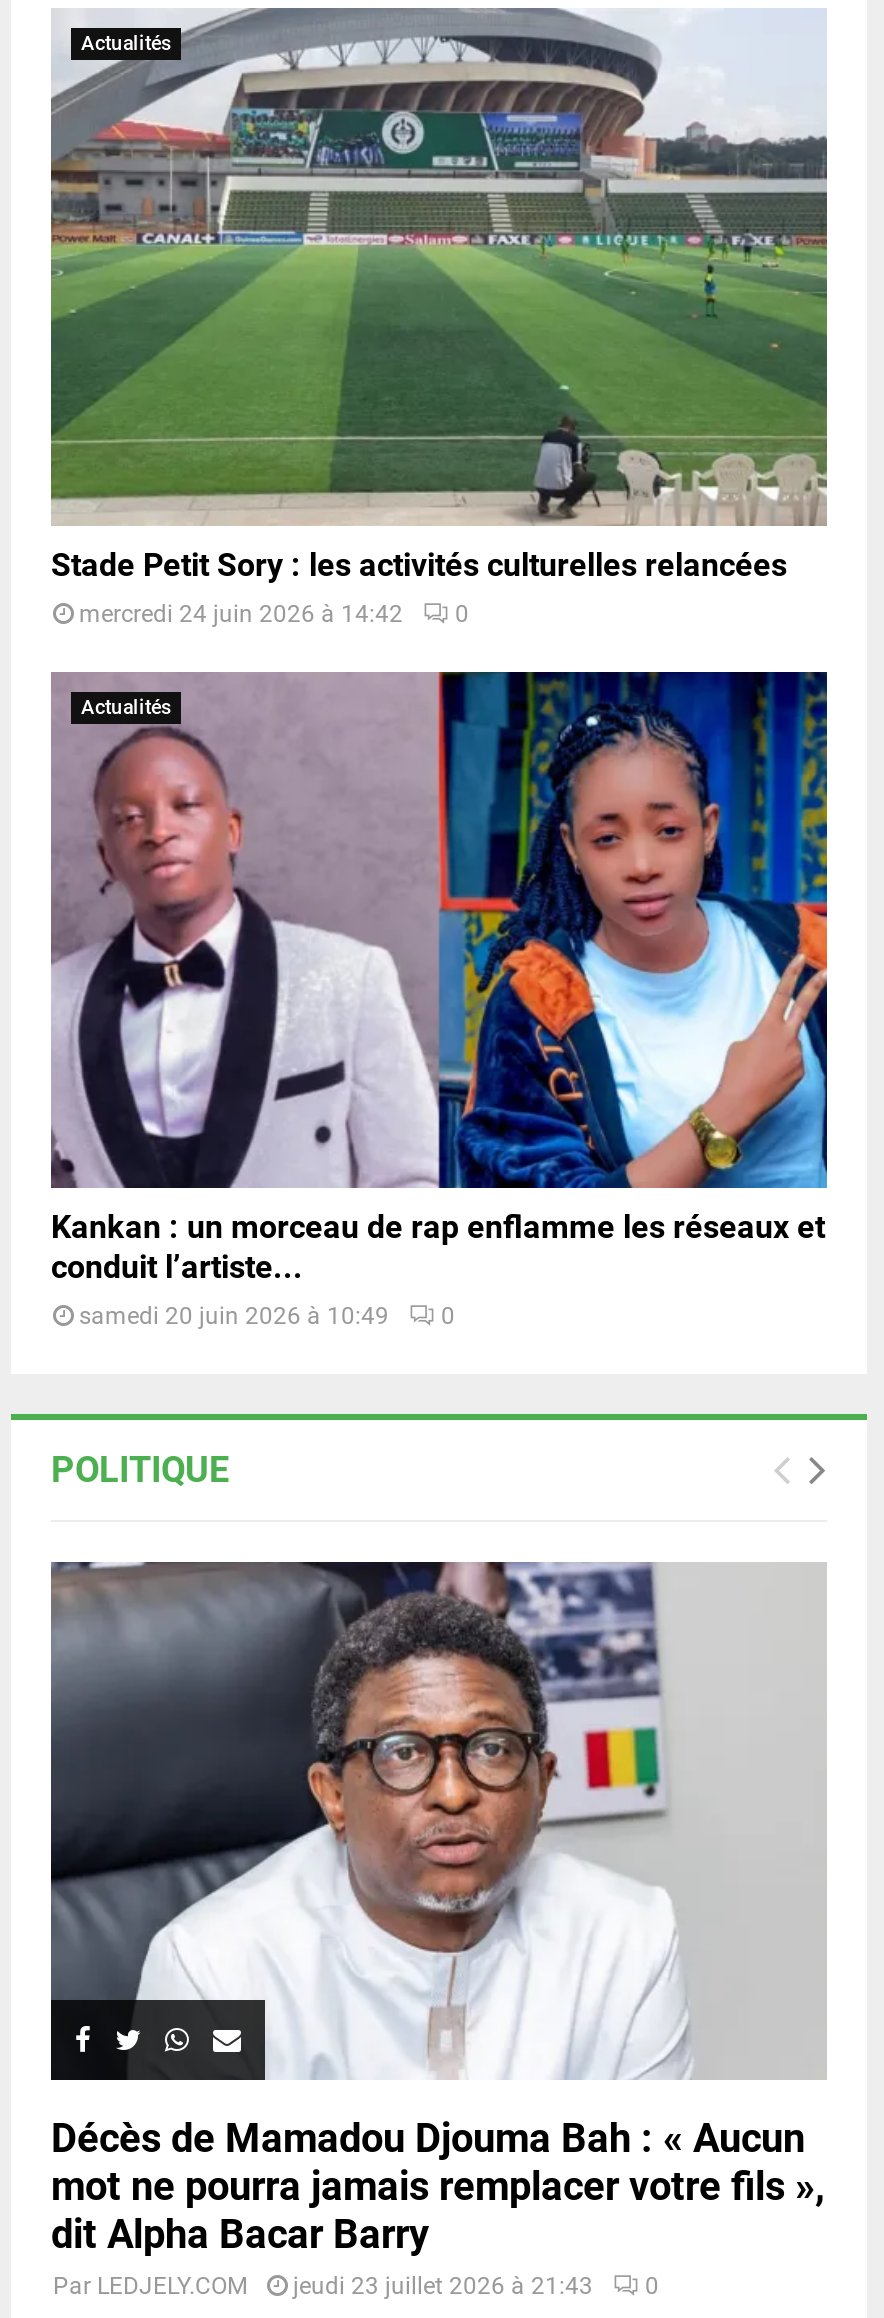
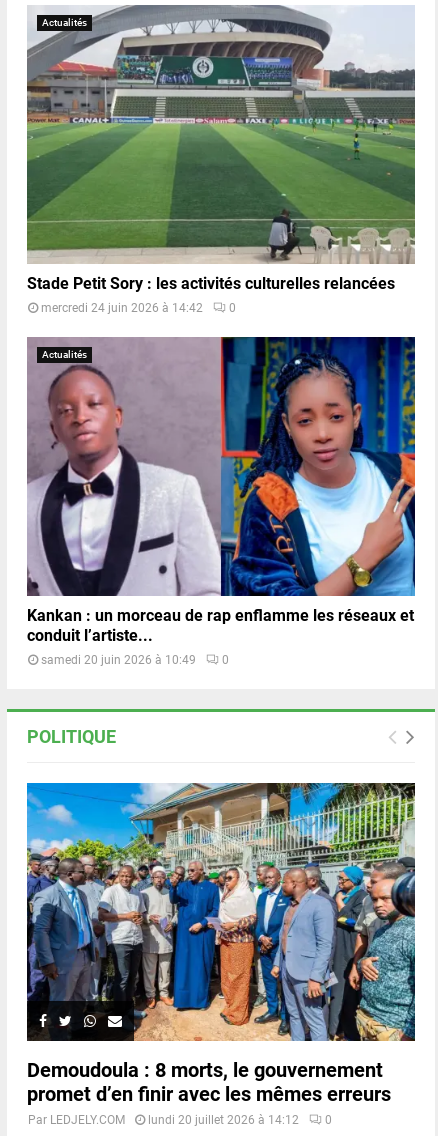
- [image]
- Décès de Mamadou Djouma Bah : « Aucun
- mot ne pourra jamais remplacer votre fils »,
- dit Alpha Bacar Barry
+ [image]
+ Demoudoula : 8 morts, le gouvernement
+ promet d’en finir avec les mêmes erreurs

- jeudi 23 juillet 2026 à 21:43
+ lundi 20 juillet 2026 à 14:12
